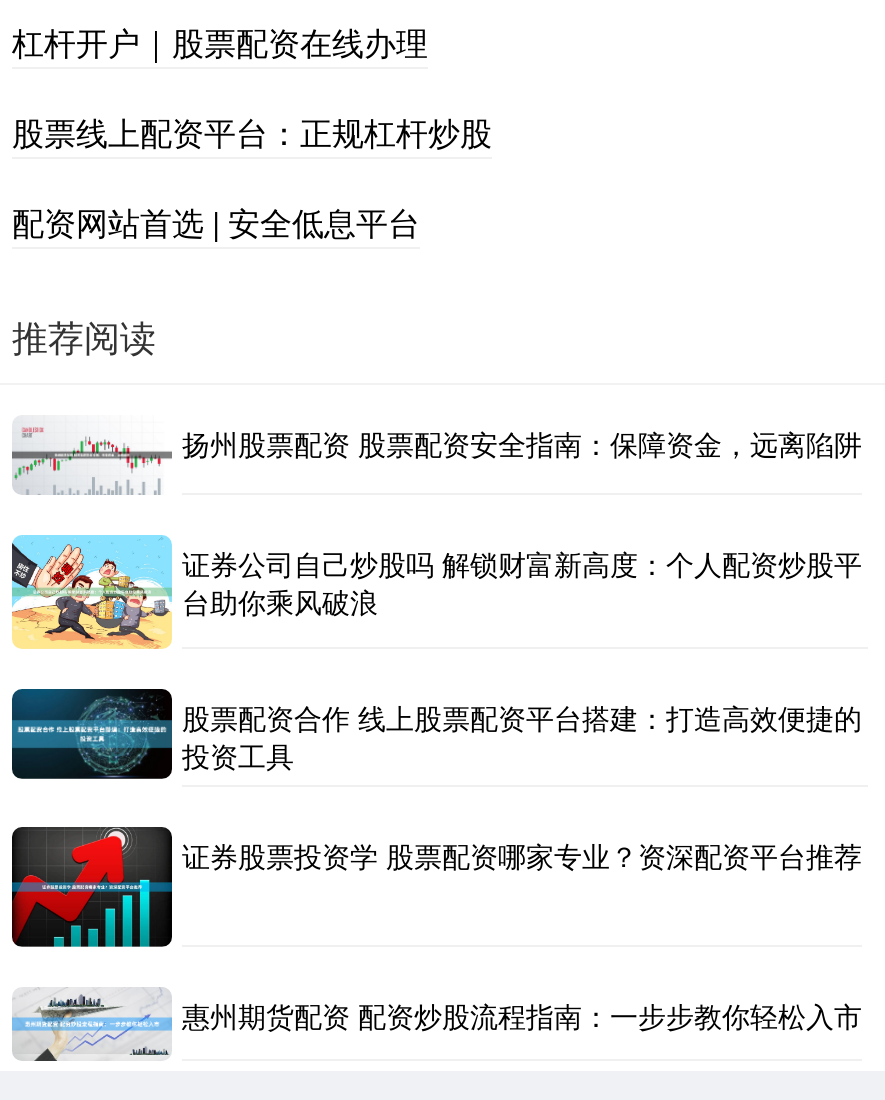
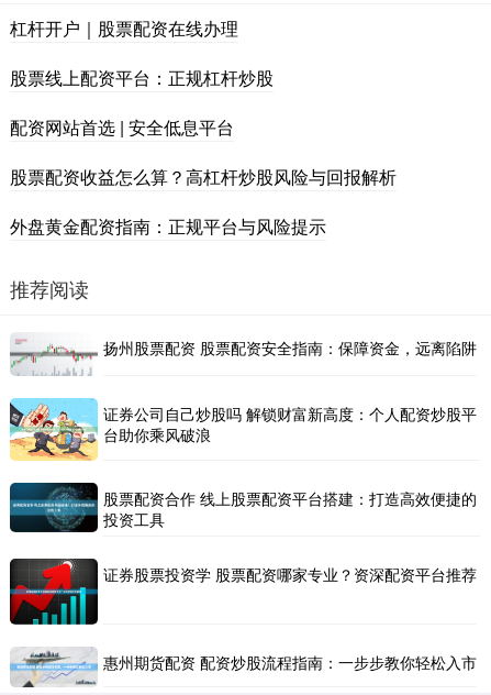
+ 股票配资收益怎么算？高杠杆炒股风险与回报解析
+ 外盘黄金配资指南：正规平台与风险提示
